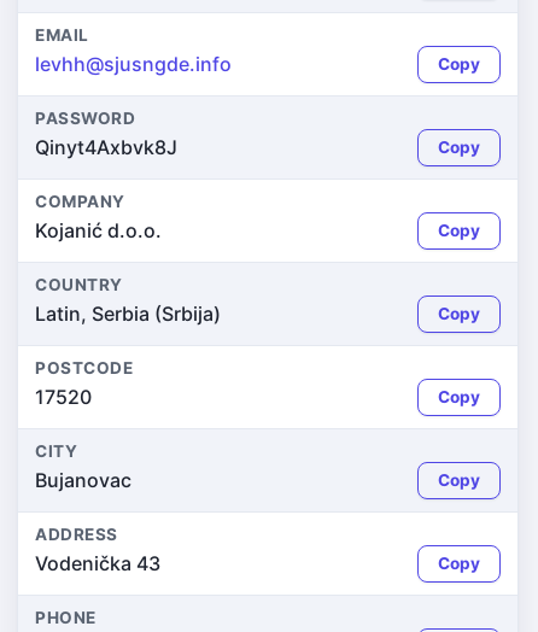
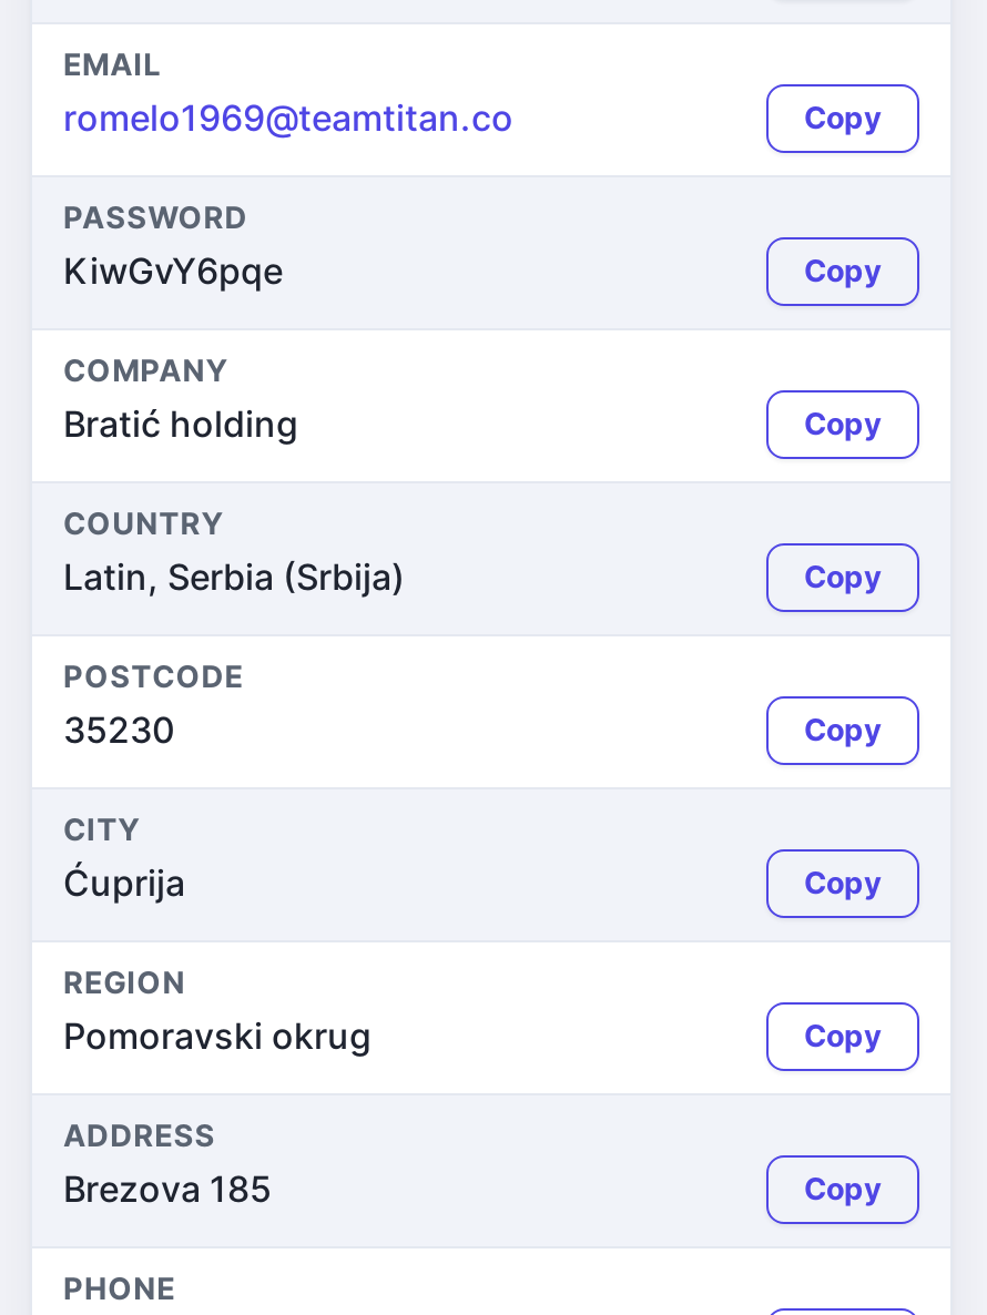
- levhh@sjusngde.info
+ romelo1969@teamtitan.co

- Qinyt4Axbvk8J
+ KiwGvY6pqe

- Kojanić d.o.o.
+ Bratić holding

- 17520
+ 35230

- Bujanovac
+ Ćuprija
+ Copy
+ REGION
+ Pomoravski okrug

- Vodenička 43
+ Brezova 185
